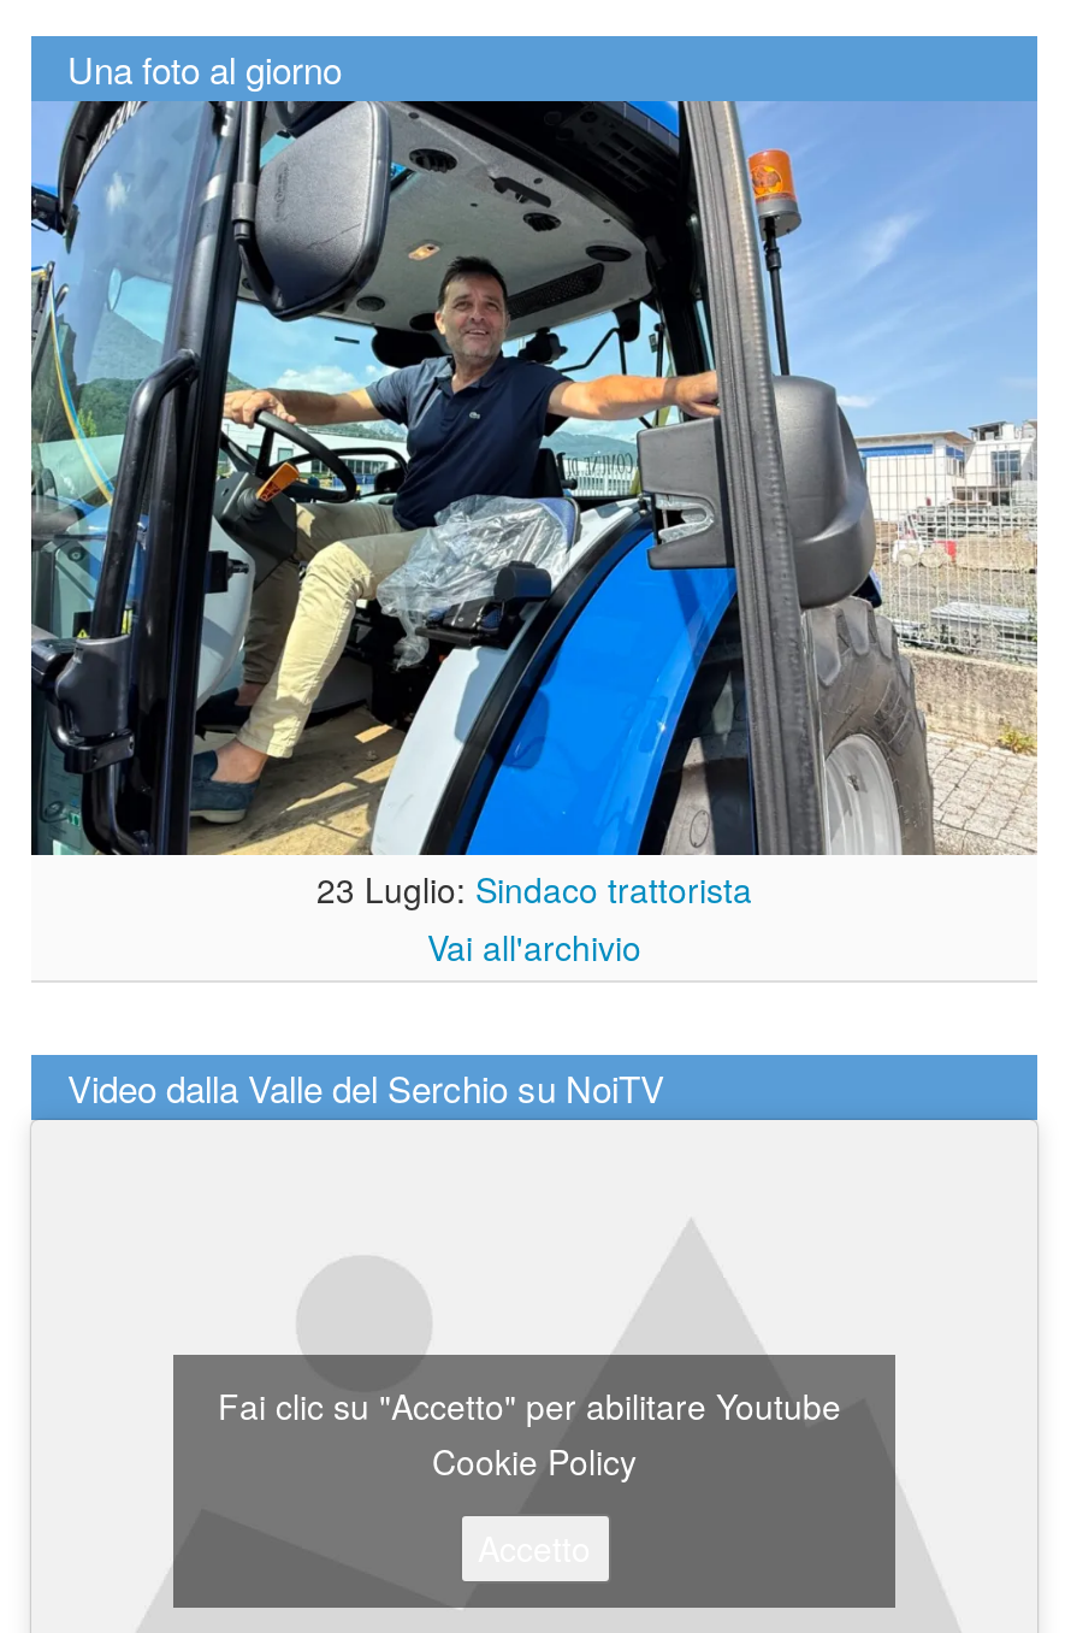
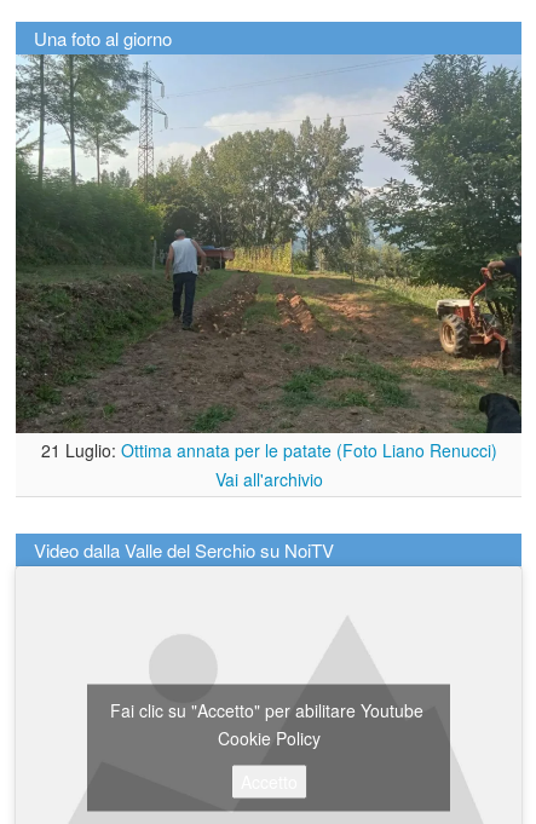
- [image]
- 23 Luglio: Sindaco trattorista
+ [image]
+ 21 Luglio: Ottima annata per le patate (Foto Liano Renucci)
